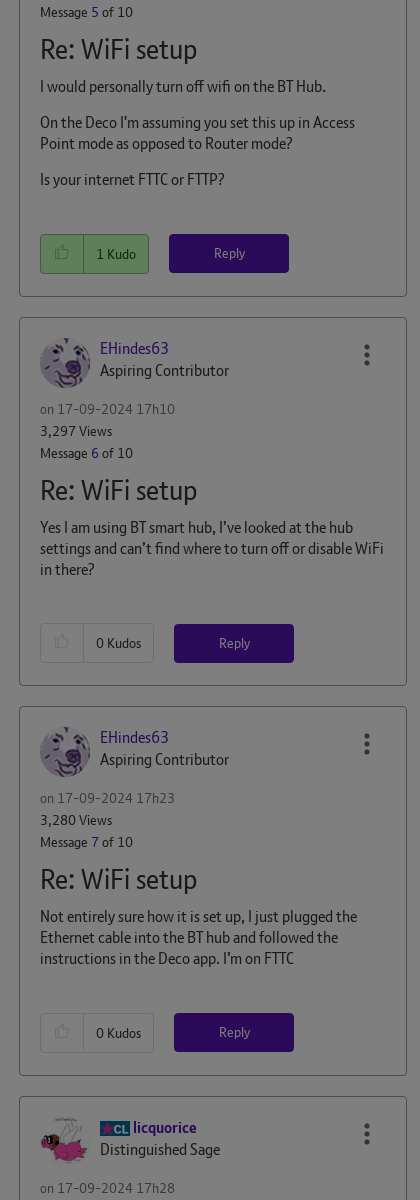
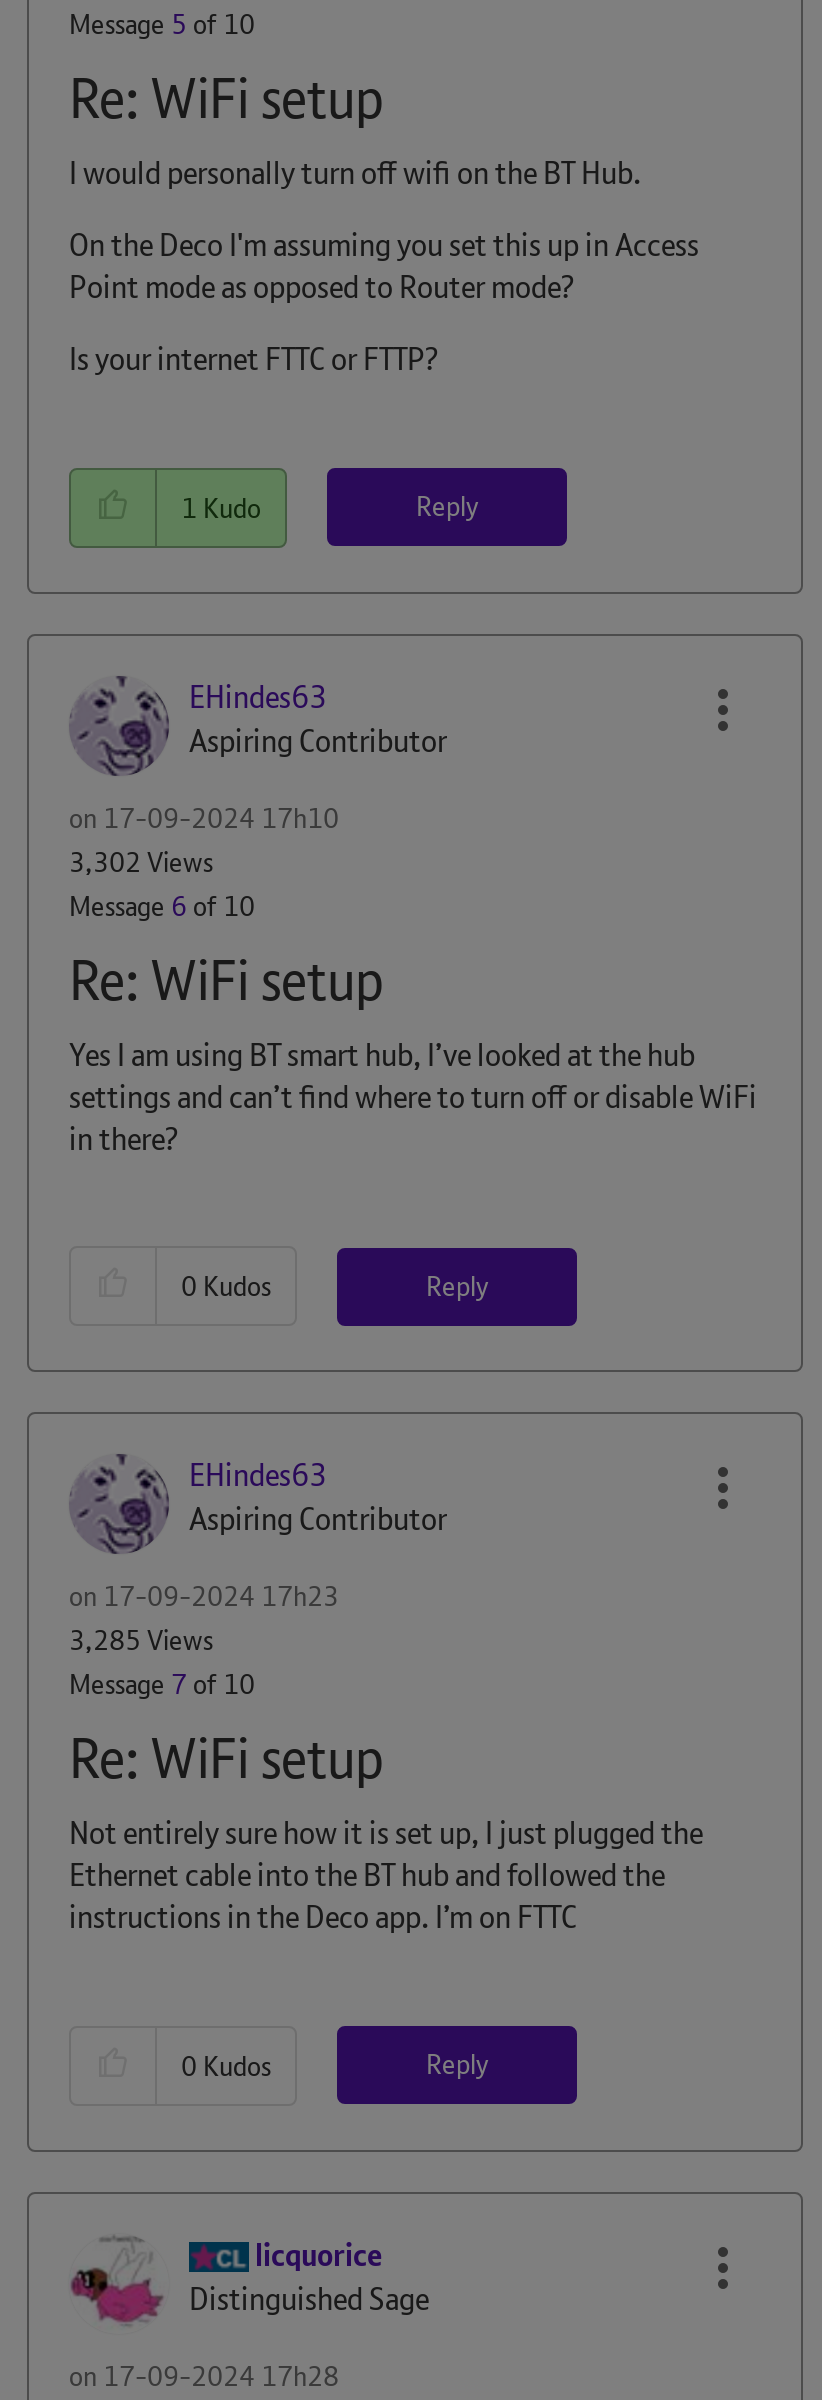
- 3,297 Views
+ 3,302 Views

- 3,280 Views
+ 3,285 Views
